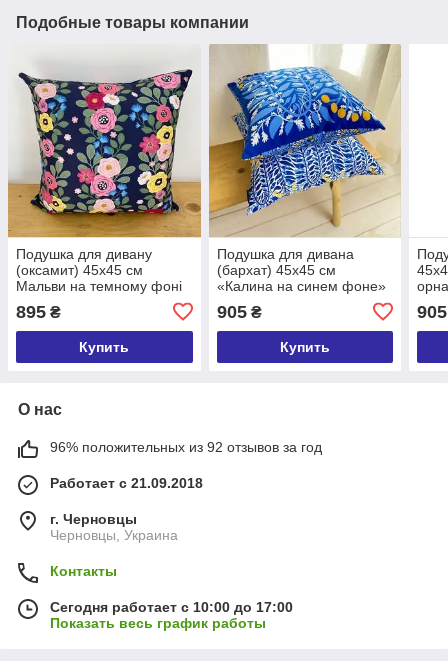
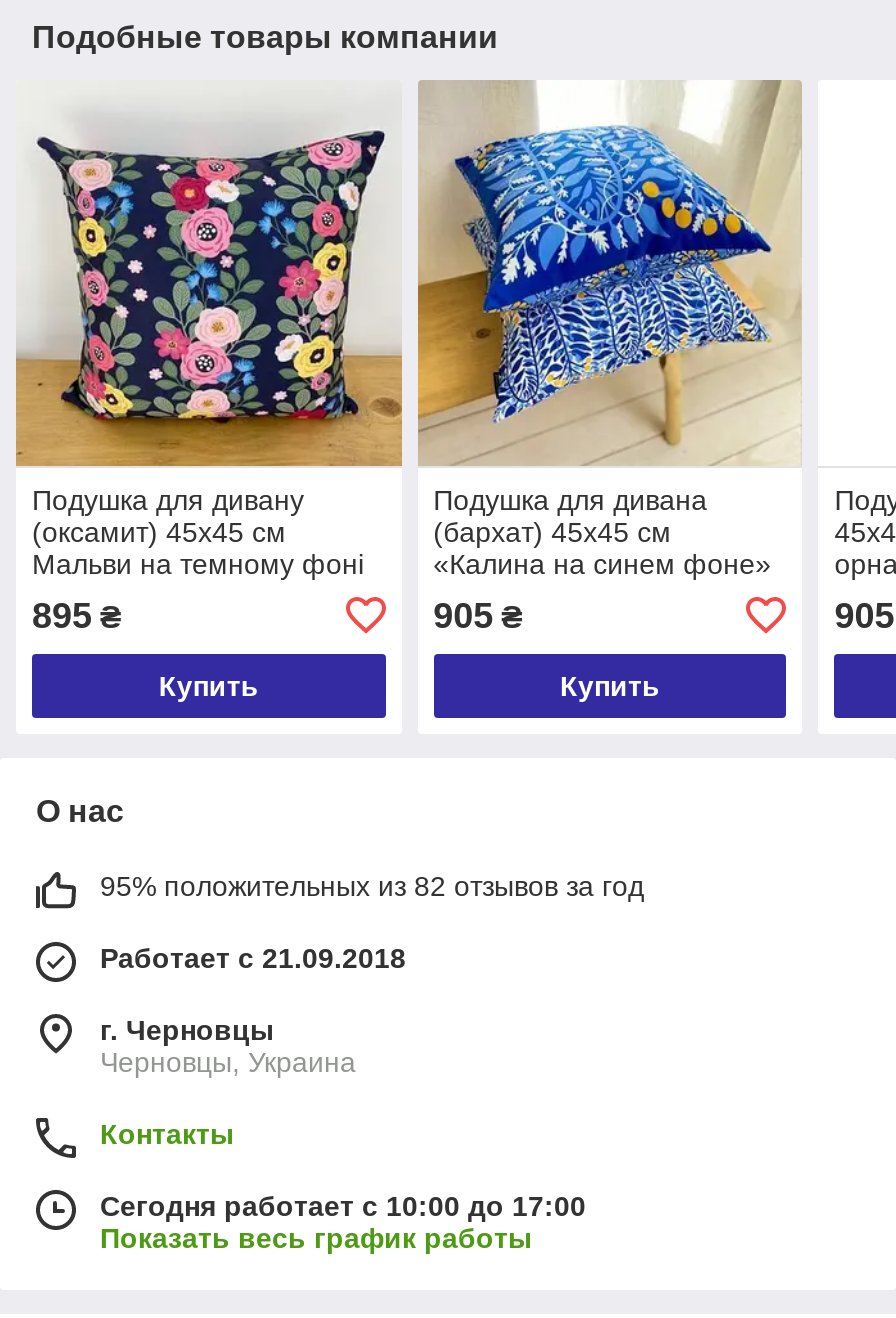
- 96% положительных из 92 отзывов за год
+ 95% положительных из 82 отзывов за год
